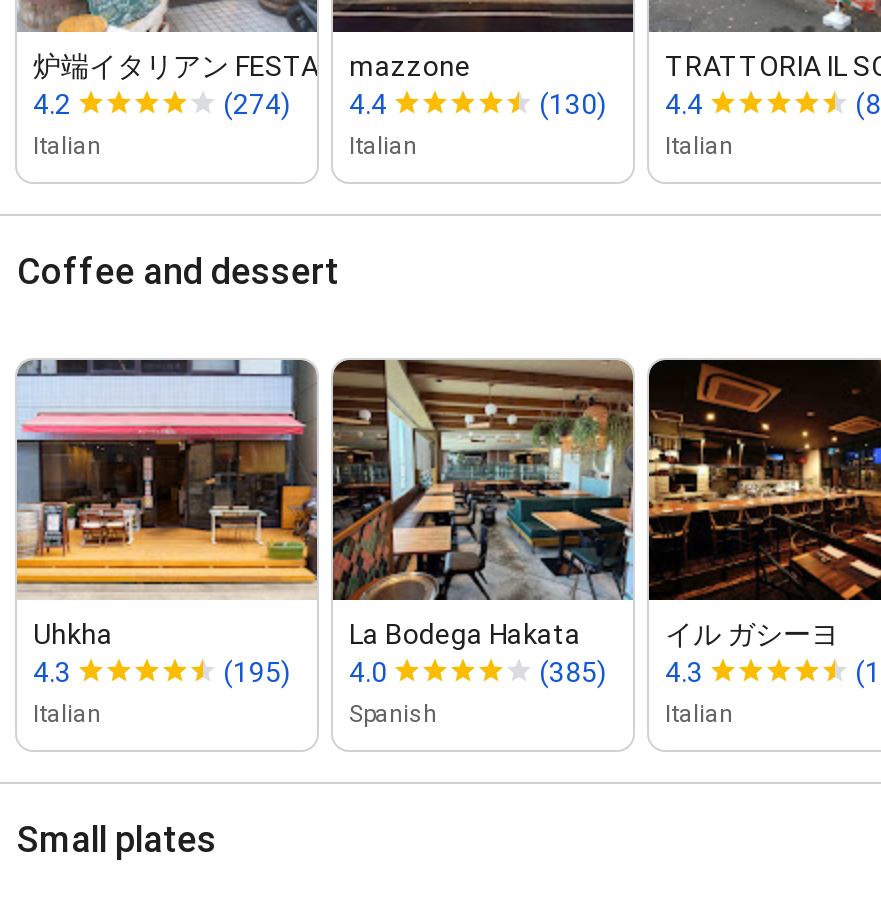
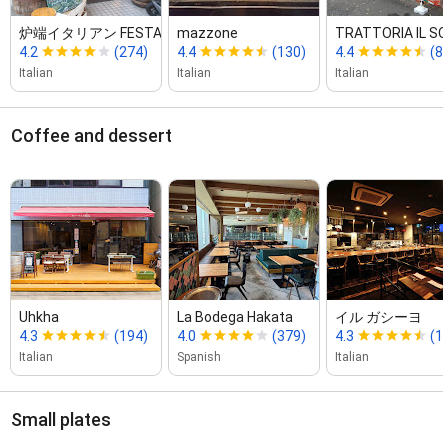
- (195) 4.0
+ (194) 4.0

- (385) 4.3
+ (379) 4.3
